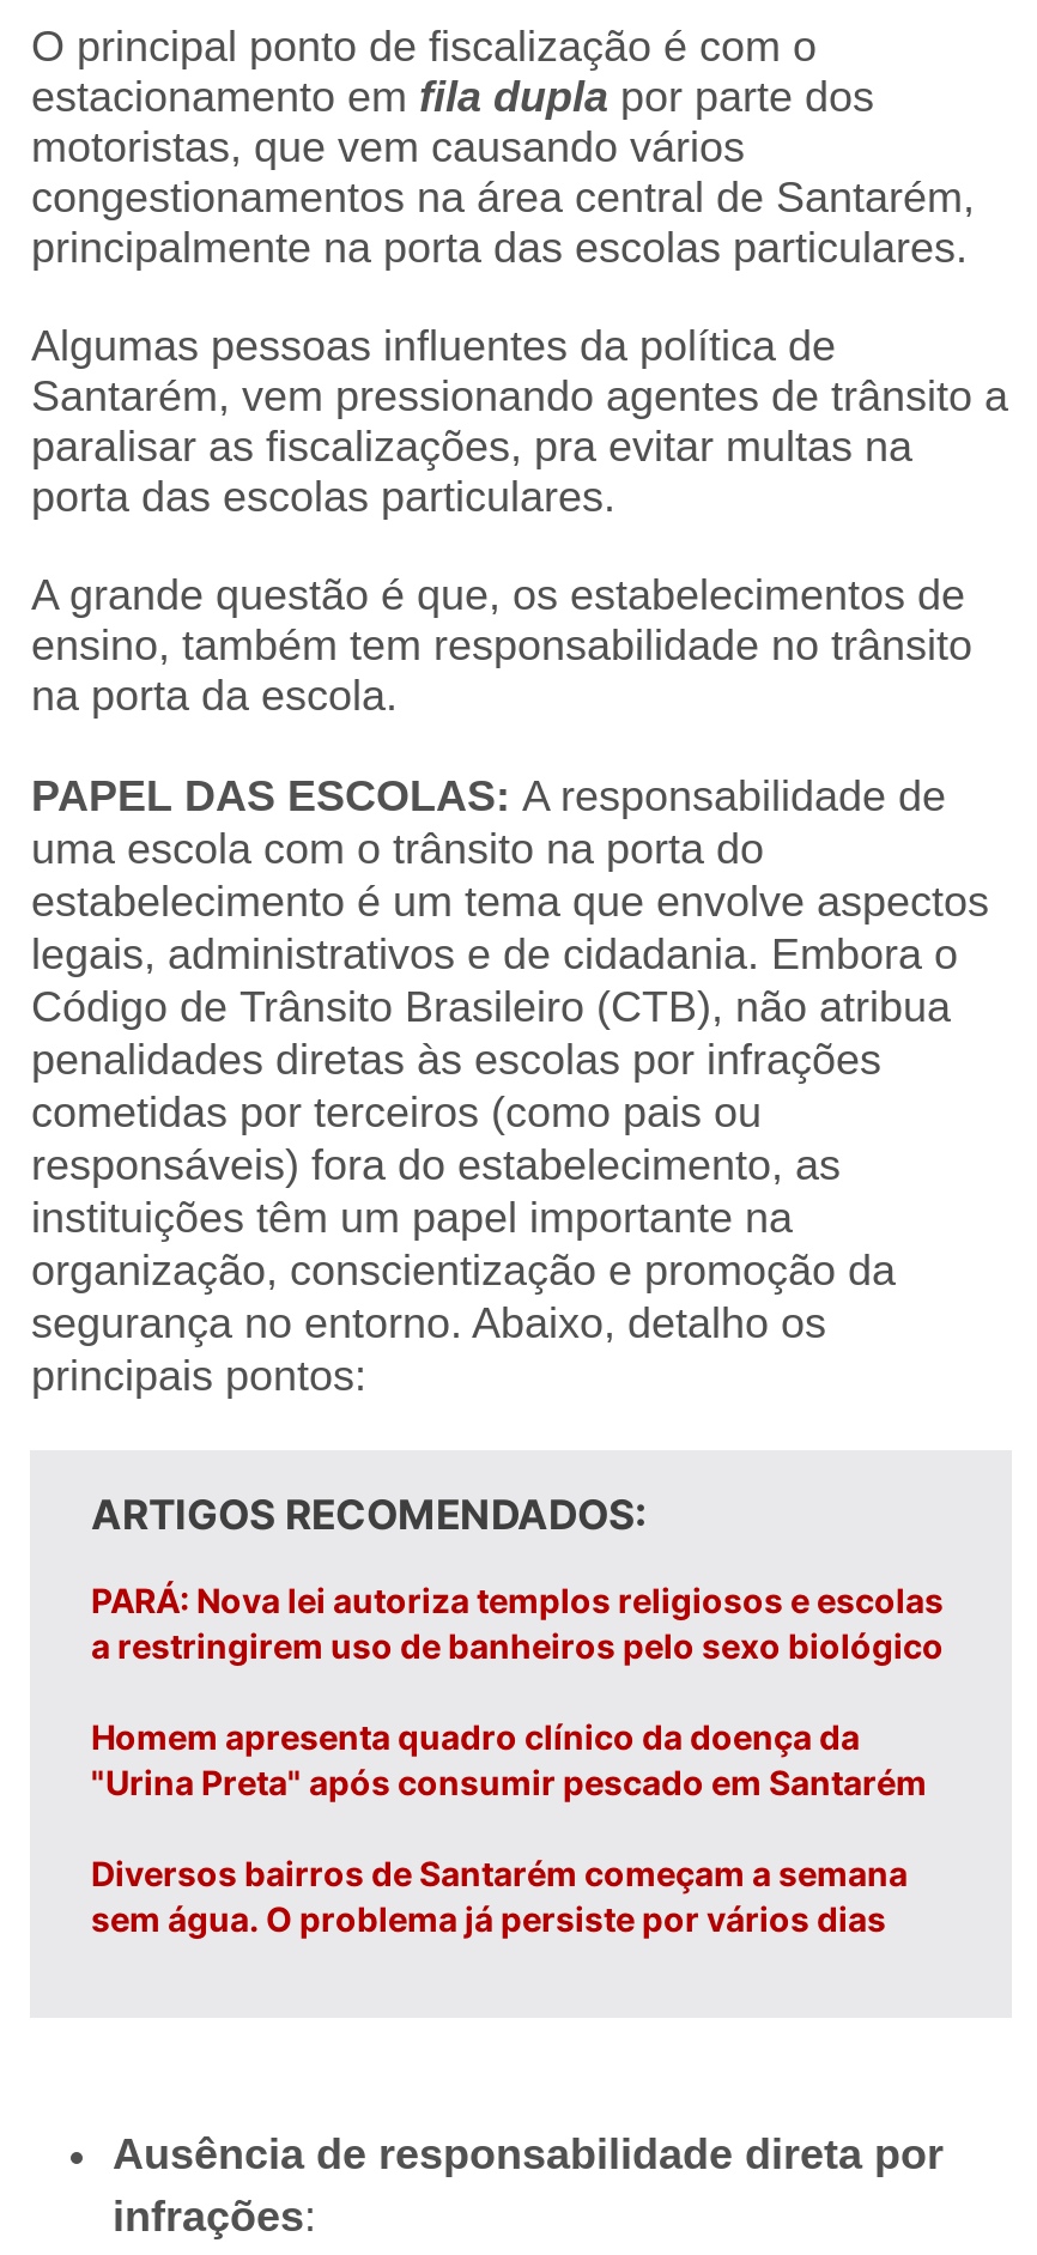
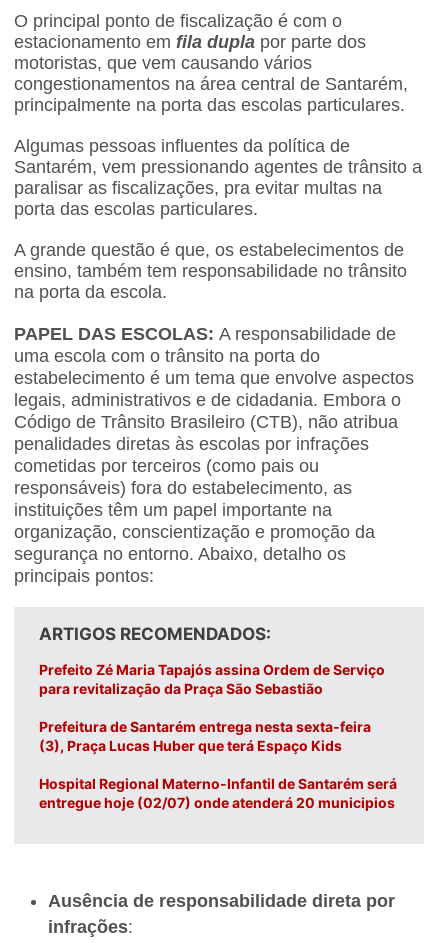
- PARÁ: Nova lei autoriza templos religiosos e escolas
- a restringirem uso de banheiros pelo sexo biológico
+ Prefeito Zé Maria Tapajós assina Ordem de Serviço
+ para revitalização da Praça São Sebastião

- Homem apresenta quadro clínico da doença da
- "Urina Preta" após consumir pescado em Santarém
+ Prefeitura de Santarém entrega nesta sexta-feira
+ (3), Praça Lucas Huber que terá Espaço Kids

- Diversos bairros de Santarém começam a semana
- sem água. O problema já persiste por vários dias
+ Hospital Regional Materno-Infantil de Santarém será
+ entregue hoje (02/07) onde atenderá 20 municipios
